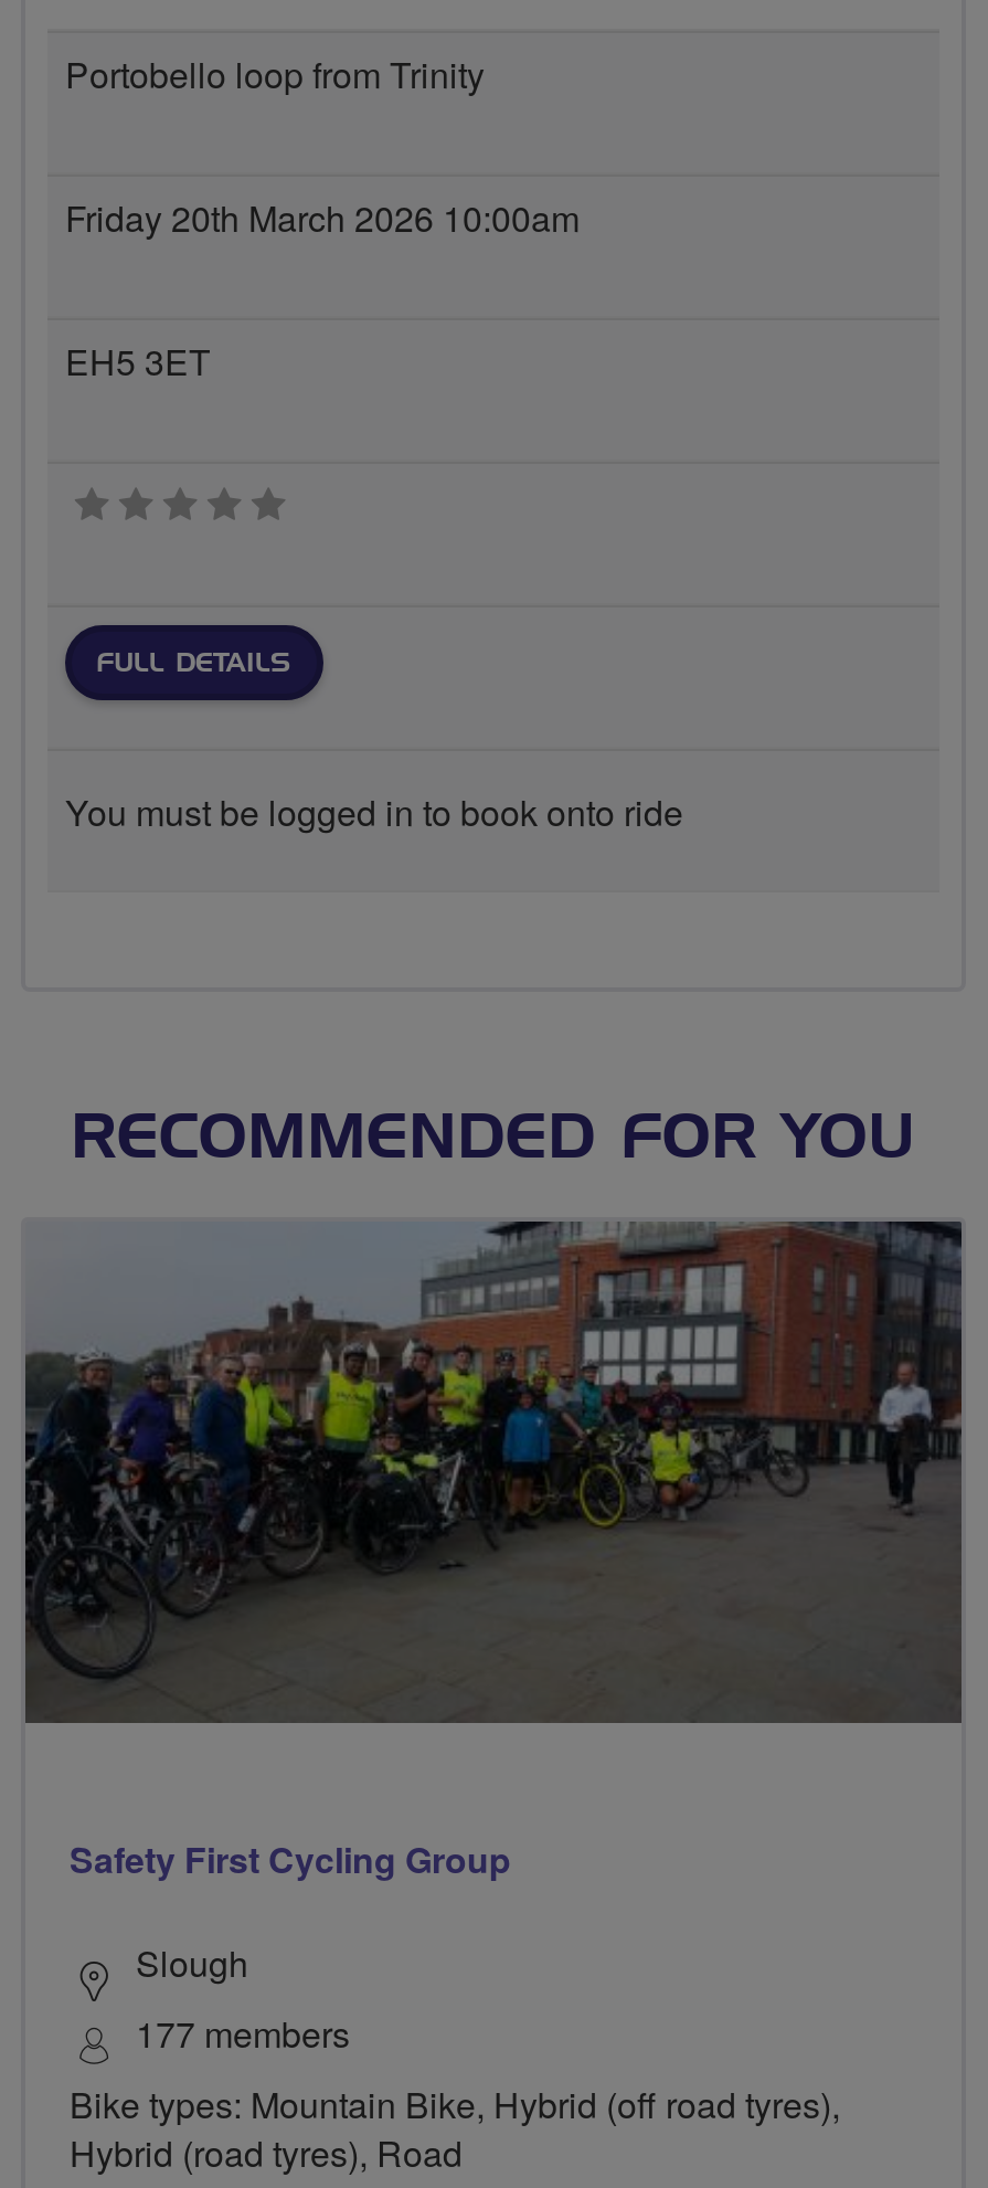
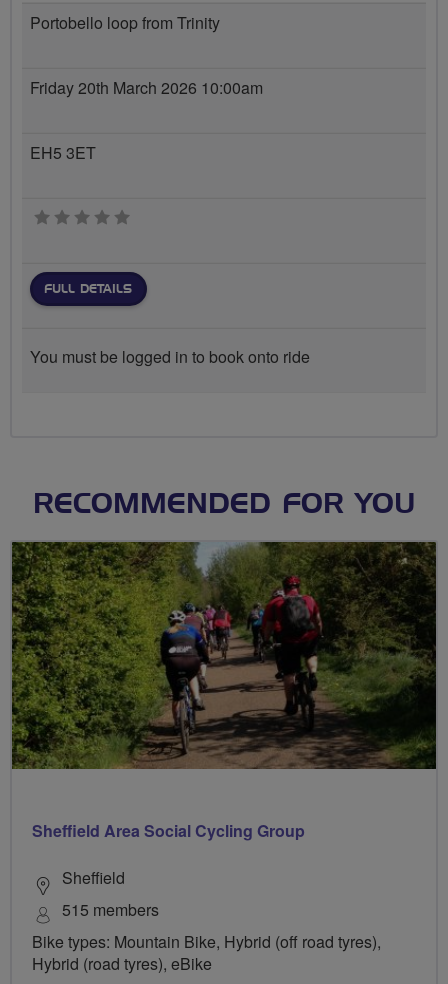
- [image]
+ [image]

- Safety First Cycling Group
+ Sheffield Area Social Cycling Group

- Slough
- 177 members
+ Sheffield
+ 515 members

- Hybrid (road tyres), Road
+ Hybrid (road tyres), eBike
